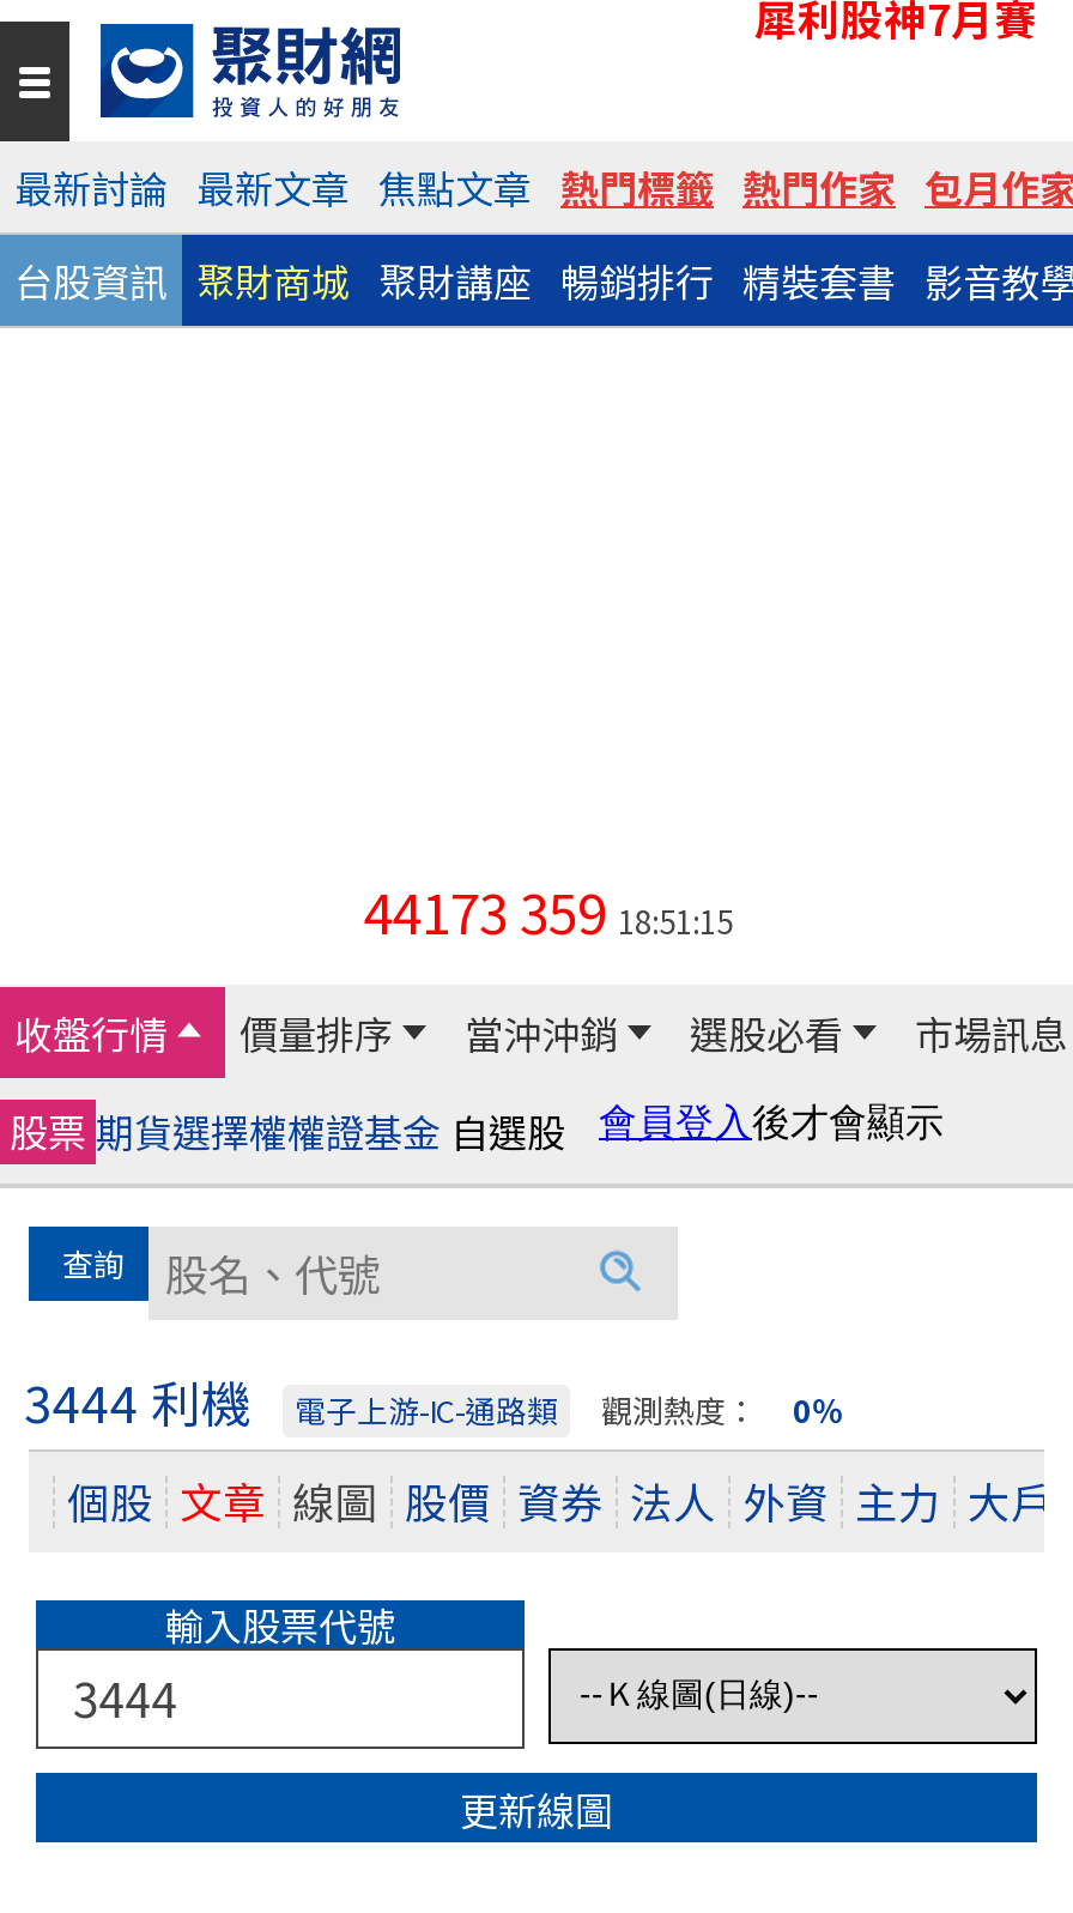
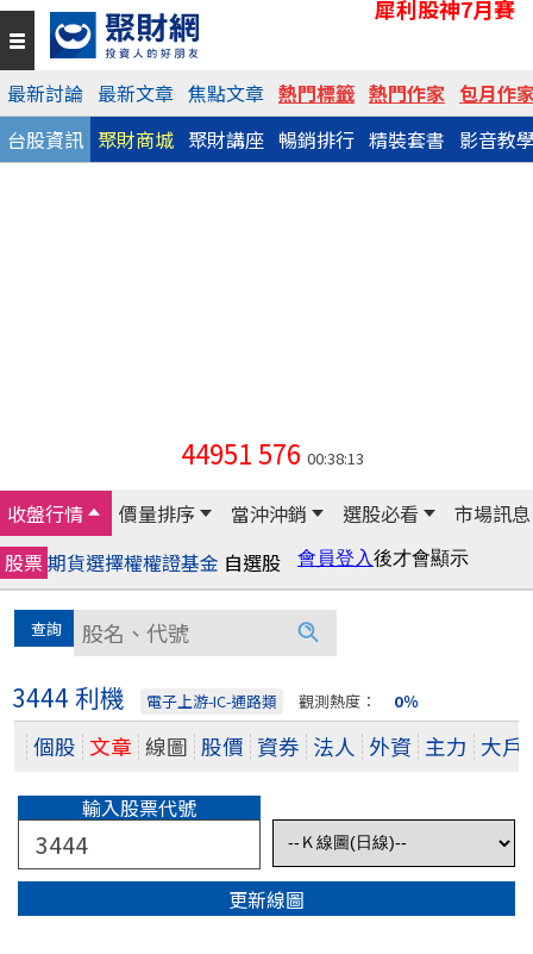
- 44173 359 18:51:15
+ 44951 576 00:38:13
